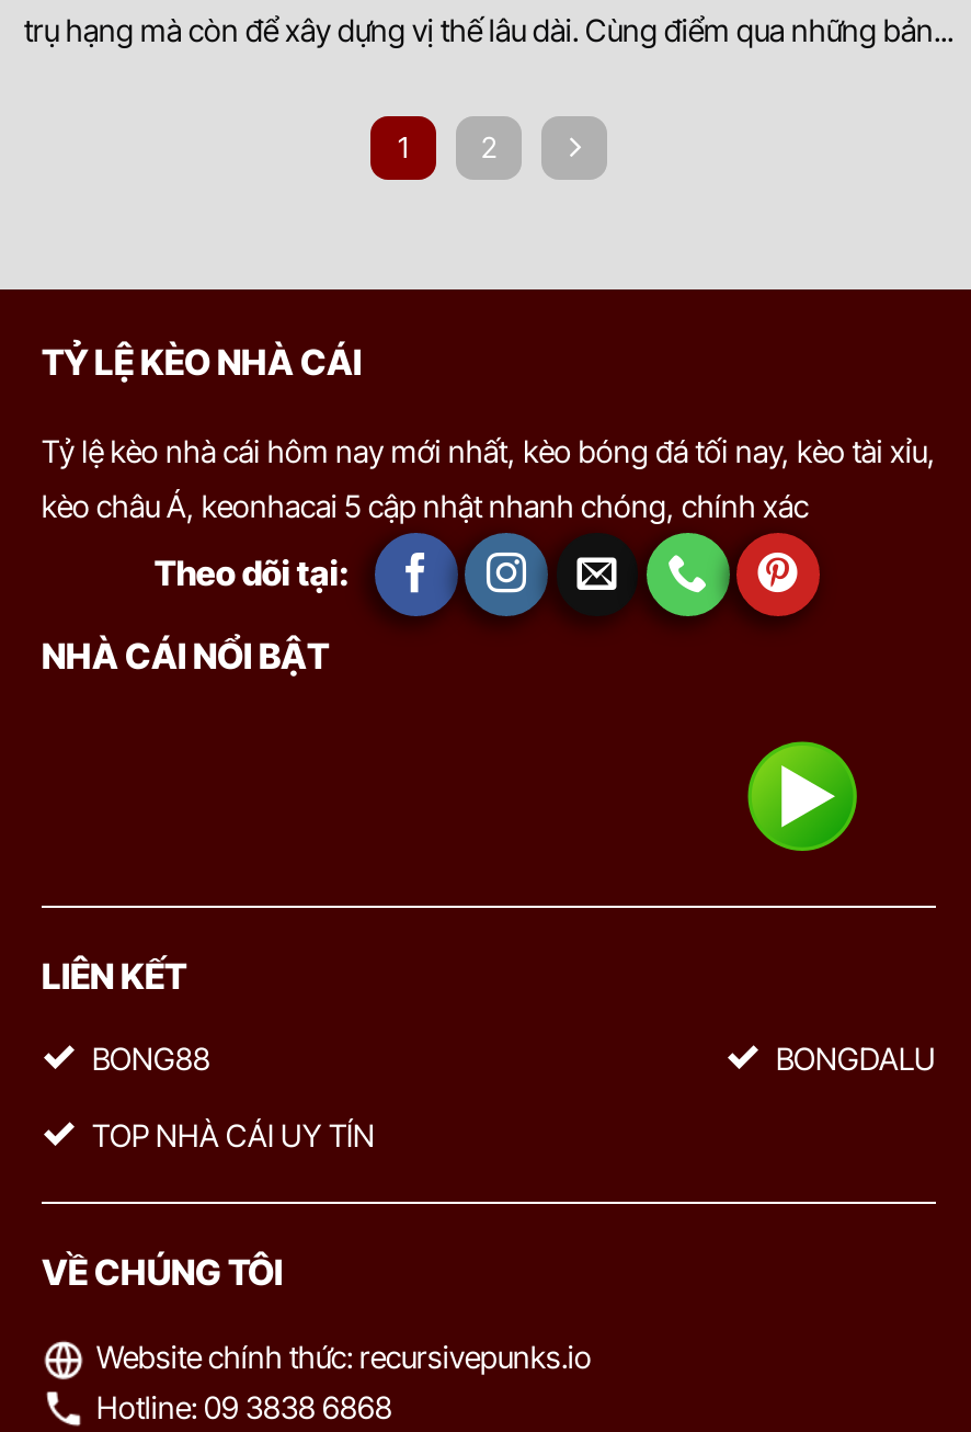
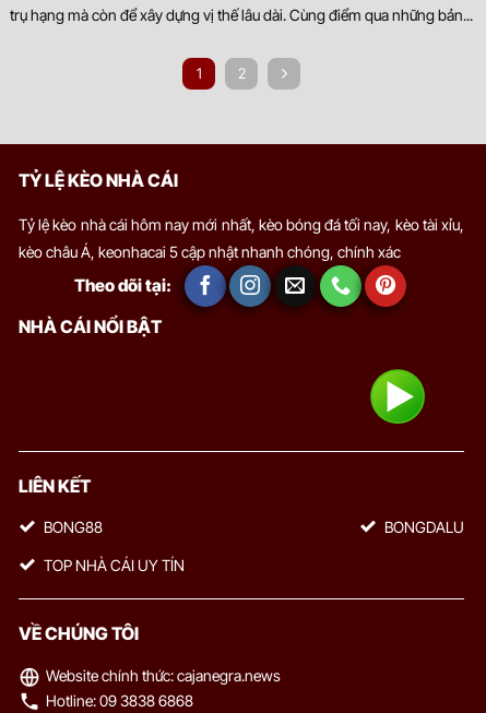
- Website chính thức: recursivepunks.io
+ Website chính thức: cajanegra.news
